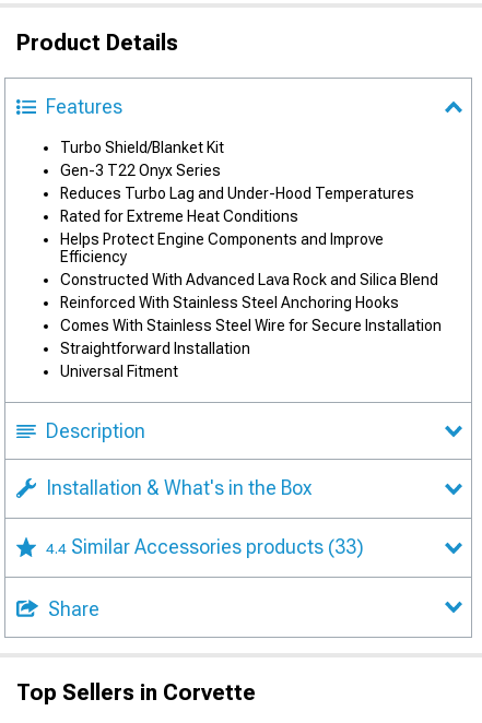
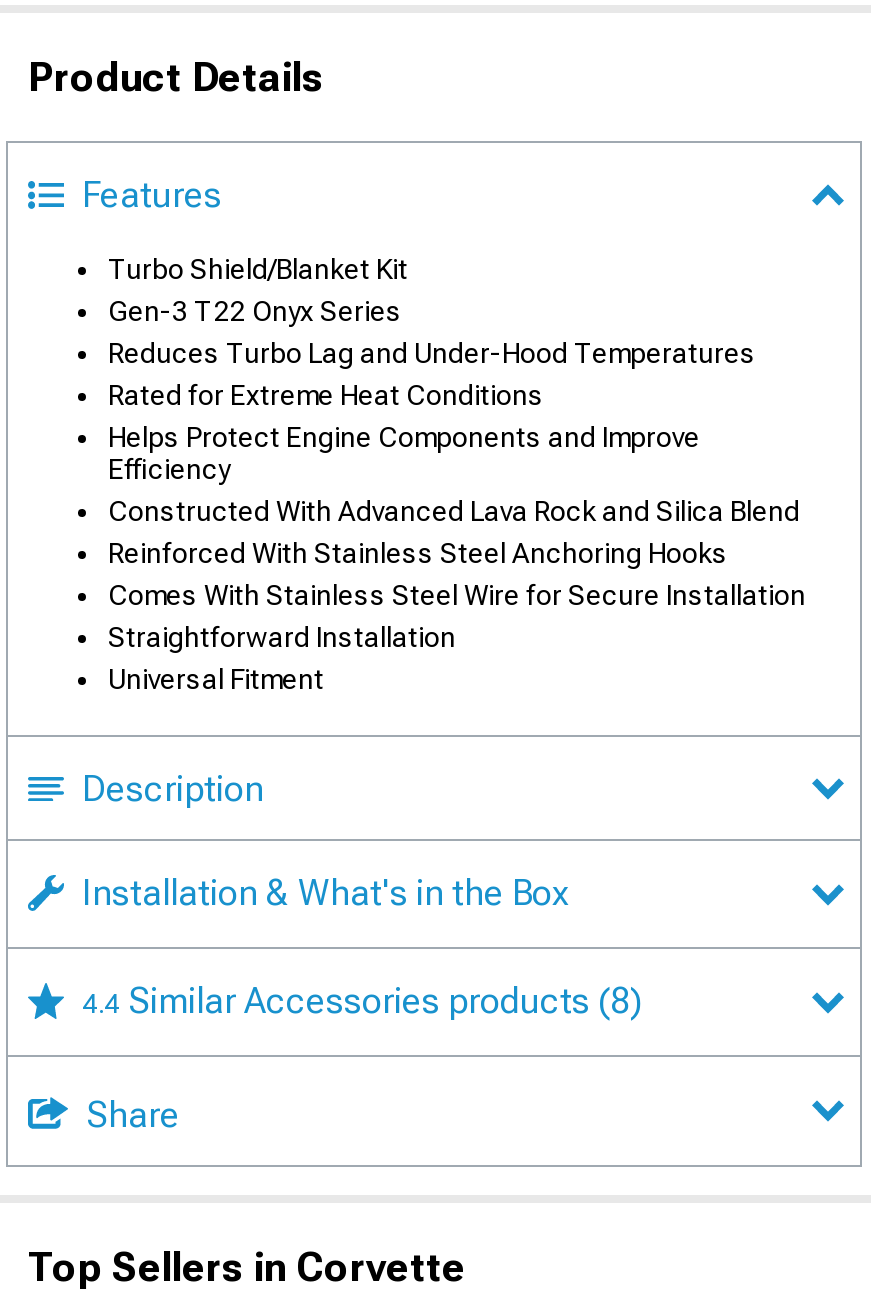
- 4.4 Similar Accessories products (33)
+ 4.4 Similar Accessories products (8)
